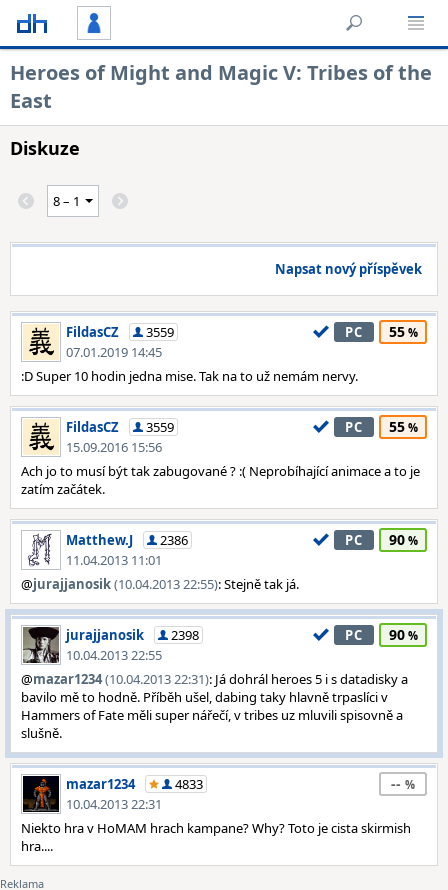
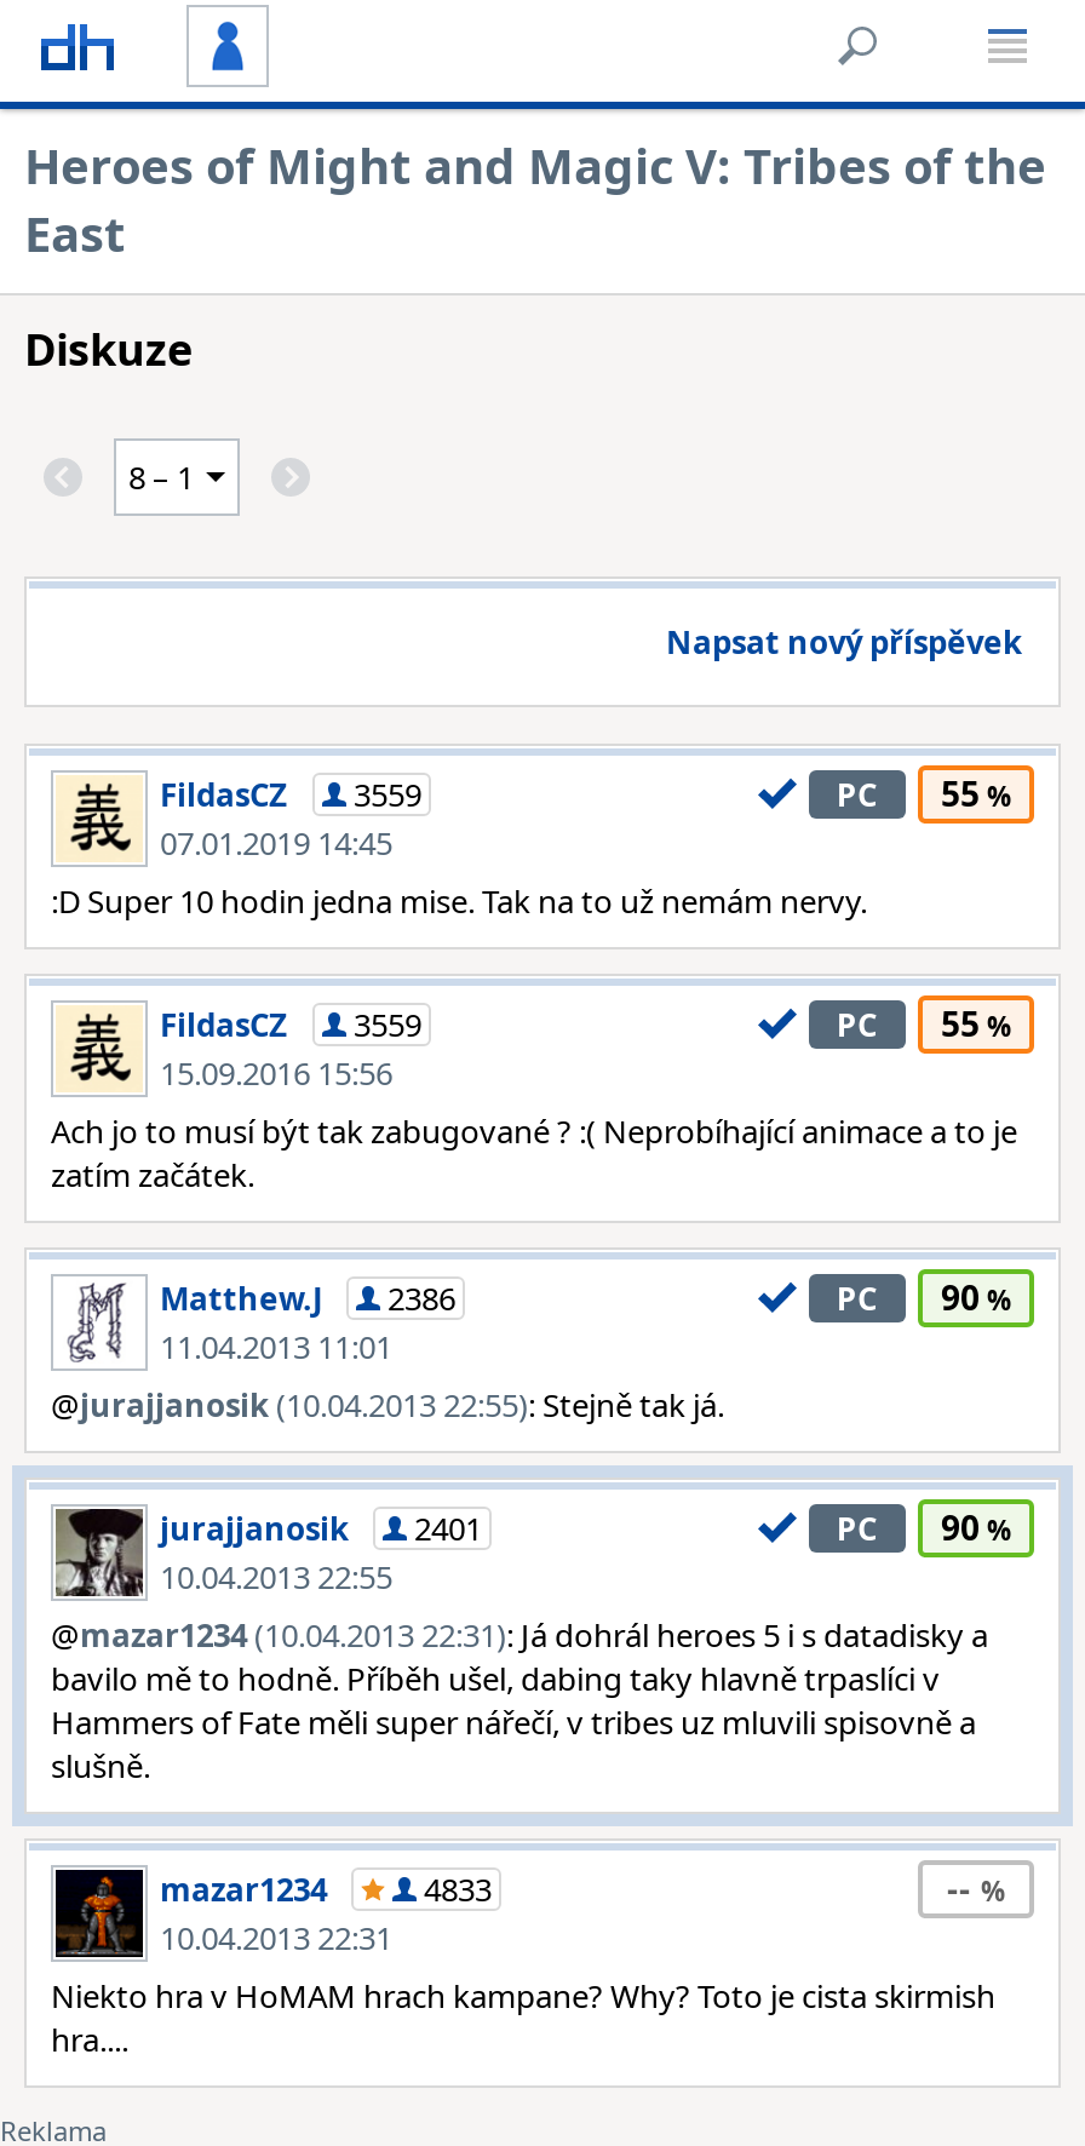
- jurajjanosik 2398
+ jurajjanosik 2401
